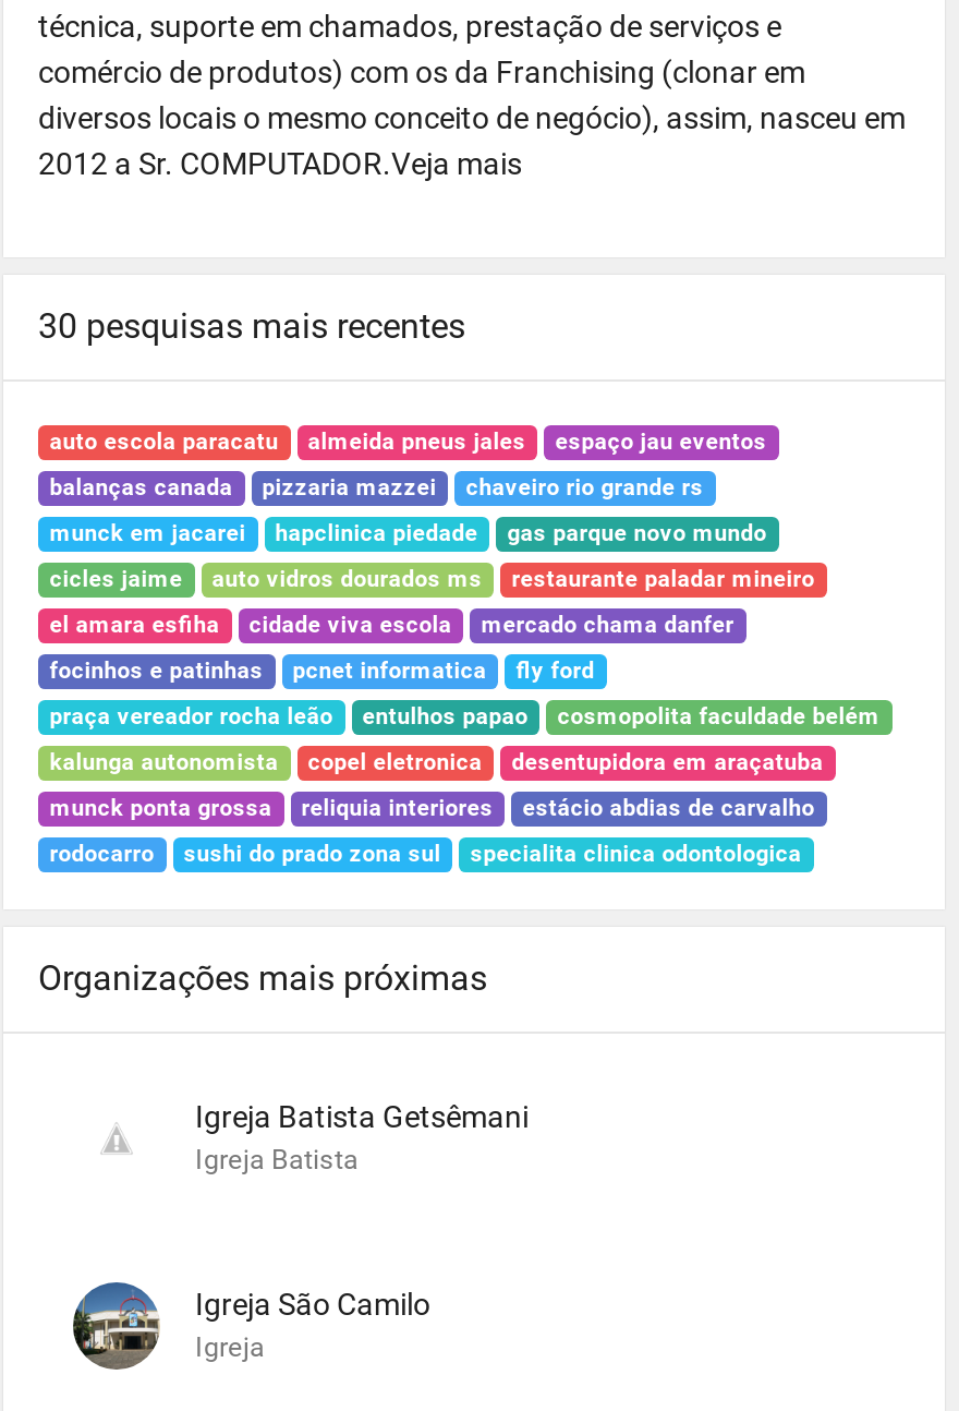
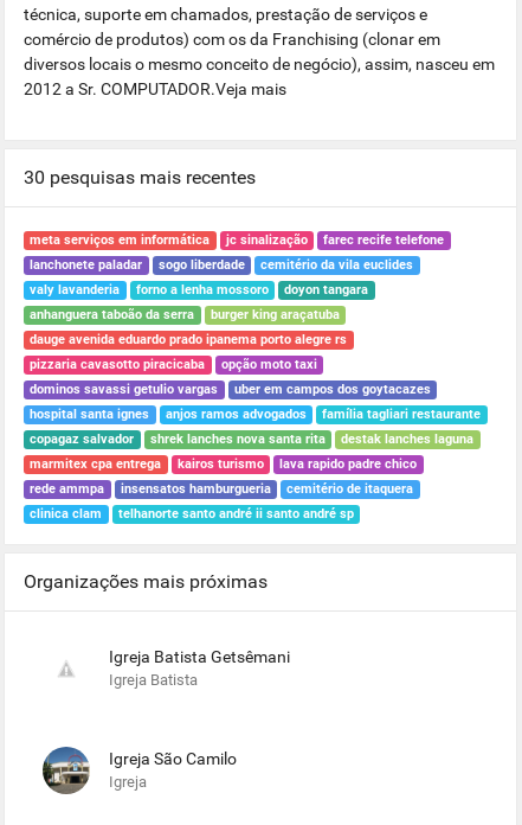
- auto escola paracatu
- almeida pneus jales
- espaço jau eventos
- balanças canada
- pizzaria mazzei
- chaveiro rio grande rs
- munck em jacarei
- hapclinica piedade
- gas parque novo mundo
- cicles jaime
- auto vidros dourados ms
- restaurante paladar mineiro
- el amara esfiha
- cidade viva escola
- mercado chama danfer
- focinhos e patinhas
- pcnet informatica
- fly ford
- praça vereador rocha leão
- entulhos papao
- cosmopolita faculdade belém
- kalunga autonomista
- copel eletronica
- desentupidora em araçatuba
- munck ponta grossa
- reliquia interiores
- estácio abdias de carvalho
- rodocarro
- sushi do prado zona sul
- specialita clinica odontologica
+ meta serviços em informática
+ jc sinalização
+ farec recife telefone
+ lanchonete paladar
+ sogo liberdade
+ cemitério da vila euclides
+ valy lavanderia
+ forno a lenha mossoro
+ doyon tangara
+ anhanguera taboão da serra
+ burger king araçatuba
+ dauge avenida eduardo prado ipanema porto alegre rs
+ pizzaria cavasotto piracicaba
+ opção moto taxi
+ dominos savassi getulio vargas
+ uber em campos dos goytacazes
+ hospital santa ignes
+ anjos ramos advogados
+ família tagliari restaurante
+ copagaz salvador
+ shrek lanches nova santa rita
+ destak lanches laguna
+ marmitex cpa entrega
+ kairos turismo
+ lava rapido padre chico
+ rede ammpa
+ insensatos hamburgueria
+ cemitério de itaquera
+ clinica clam
+ telhanorte santo andré ii santo andré sp
